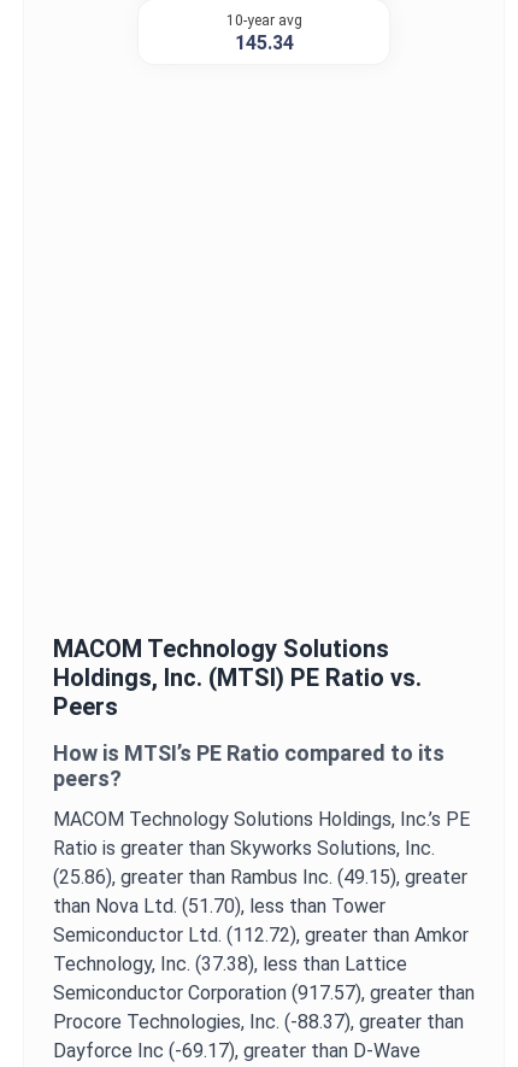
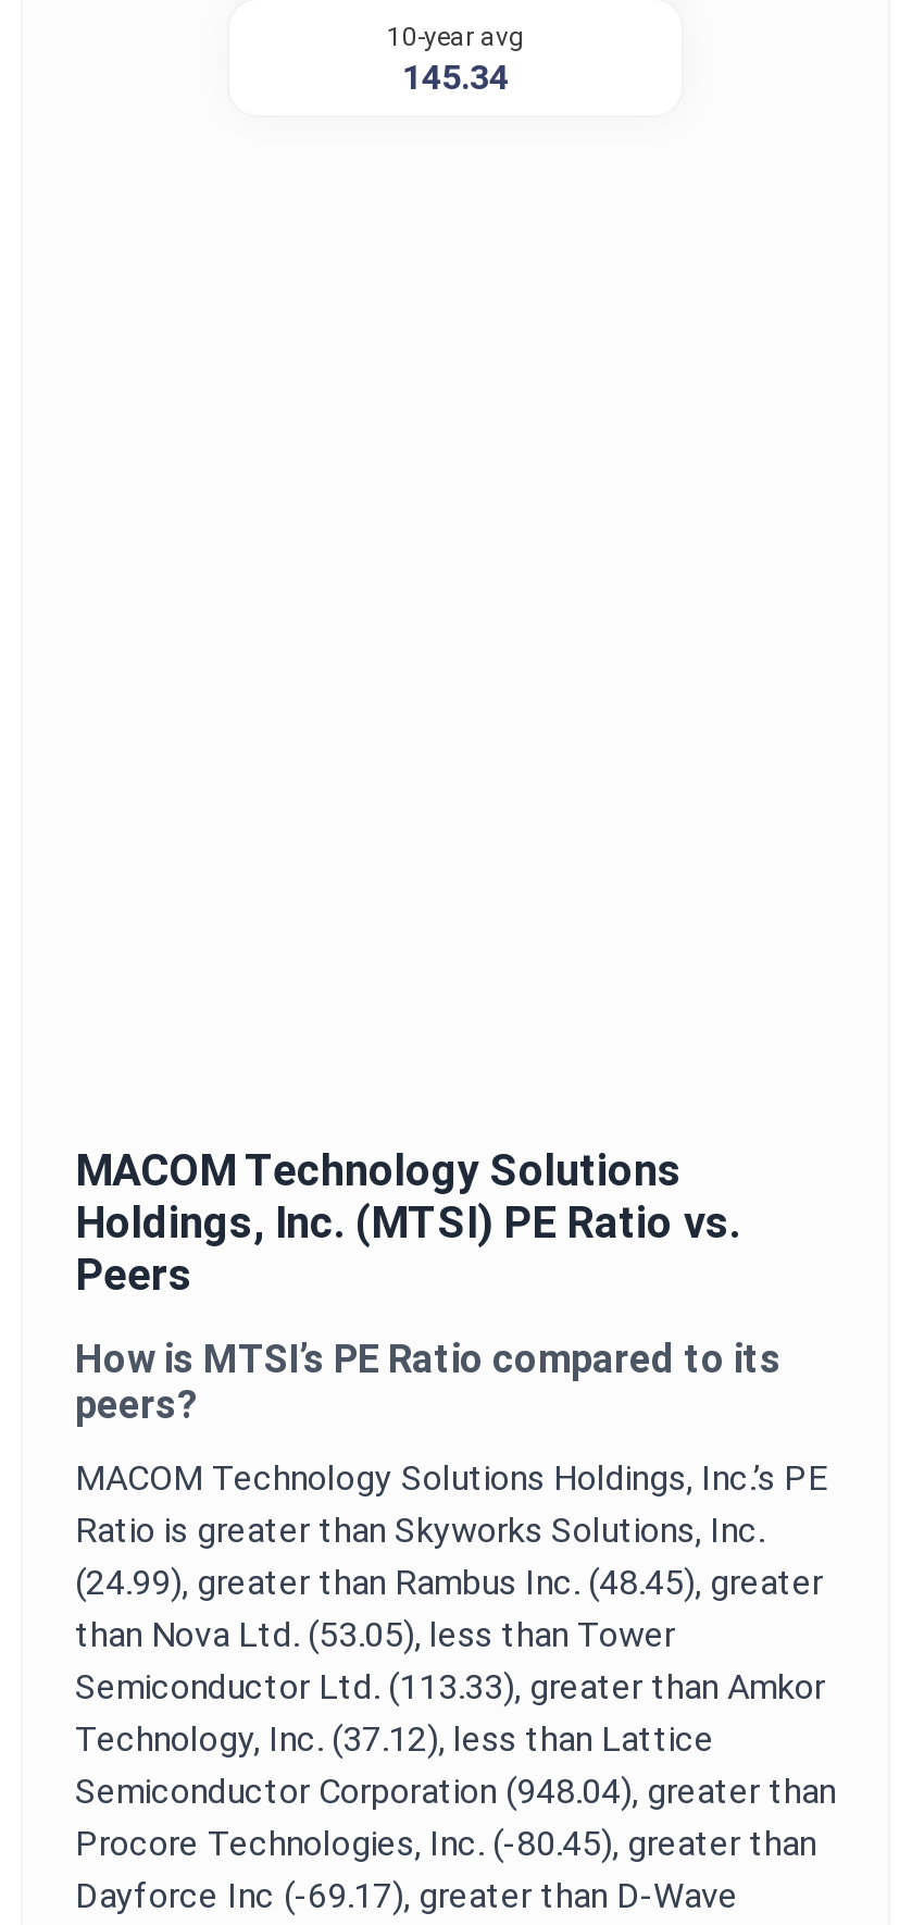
- (25.86), greater than Rambus Inc. (49.15), greater
+ (24.99), greater than Rambus Inc. (48.45), greater

- than Nova Ltd. (51.70), less than Tower
+ than Nova Ltd. (53.05), less than Tower

- Semiconductor Ltd. (112.72), greater than Amkor
+ Semiconductor Ltd. (113.33), greater than Amkor

- Technology, Inc. (37.38), less than Lattice
+ Technology, Inc. (37.12), less than Lattice

- Semiconductor Corporation (917.57), greater than
+ Semiconductor Corporation (948.04), greater than

- Procore Technologies, Inc. (-88.37), greater than
+ Procore Technologies, Inc. (-80.45), greater than
